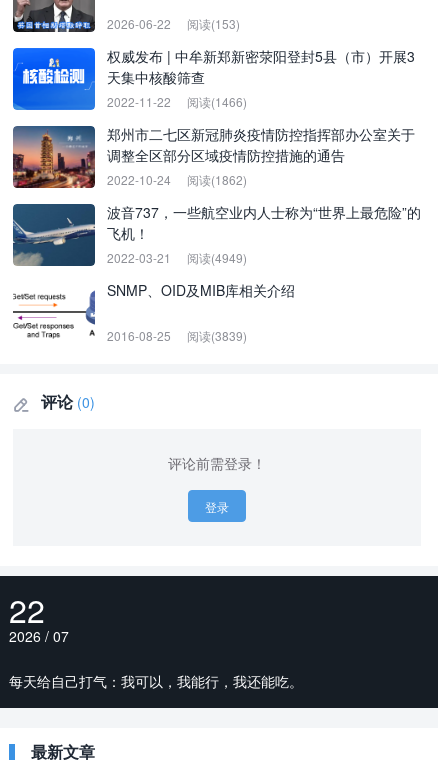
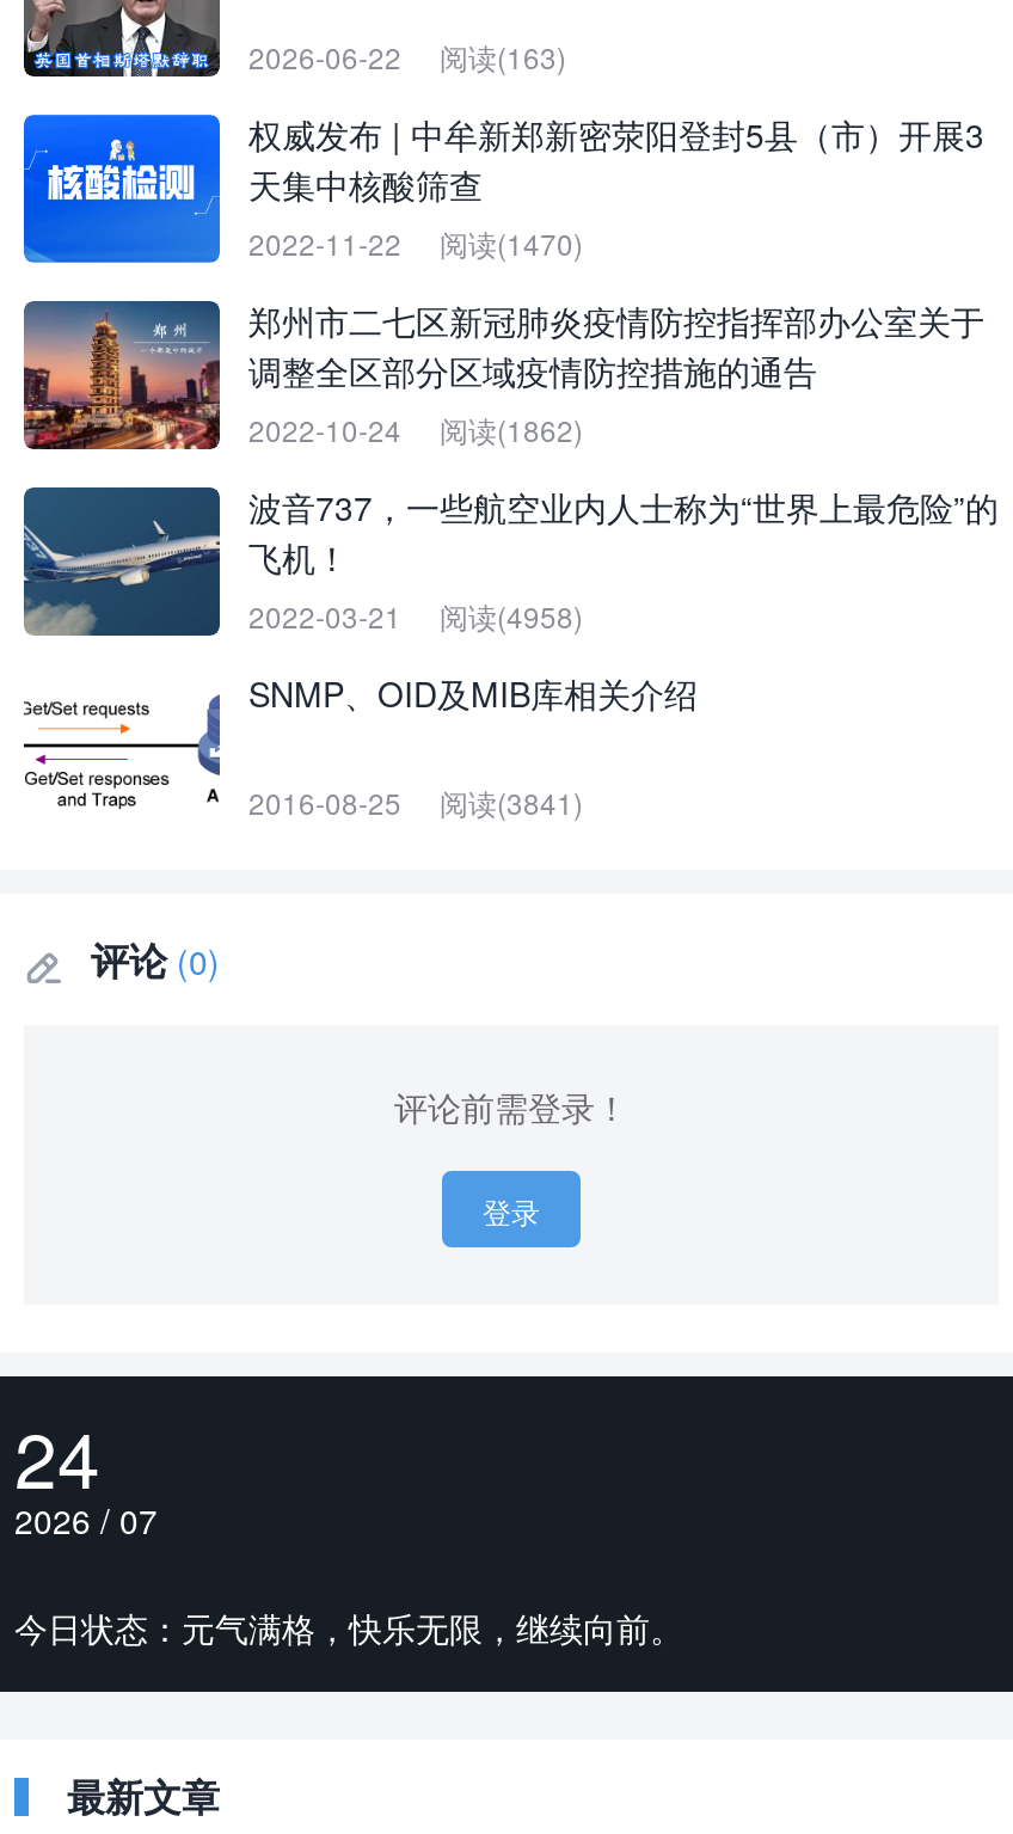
- 2026-06-22 阅读(153)
+ 2026-06-22 阅读(163)

- 2022-11-22 阅读(1466)
+ 2022-11-22 阅读(1470)

- 2022-03-21 阅读(4949)
+ 2022-03-21 阅读(4958)

- 2016-08-25 阅读(3839)
+ 2016-08-25 阅读(3841)

- 22
+ 24

- 每天给自己打气：我可以，我能行，我还能吃。
+ 今日状态：元气满格，快乐无限，继续向前。
